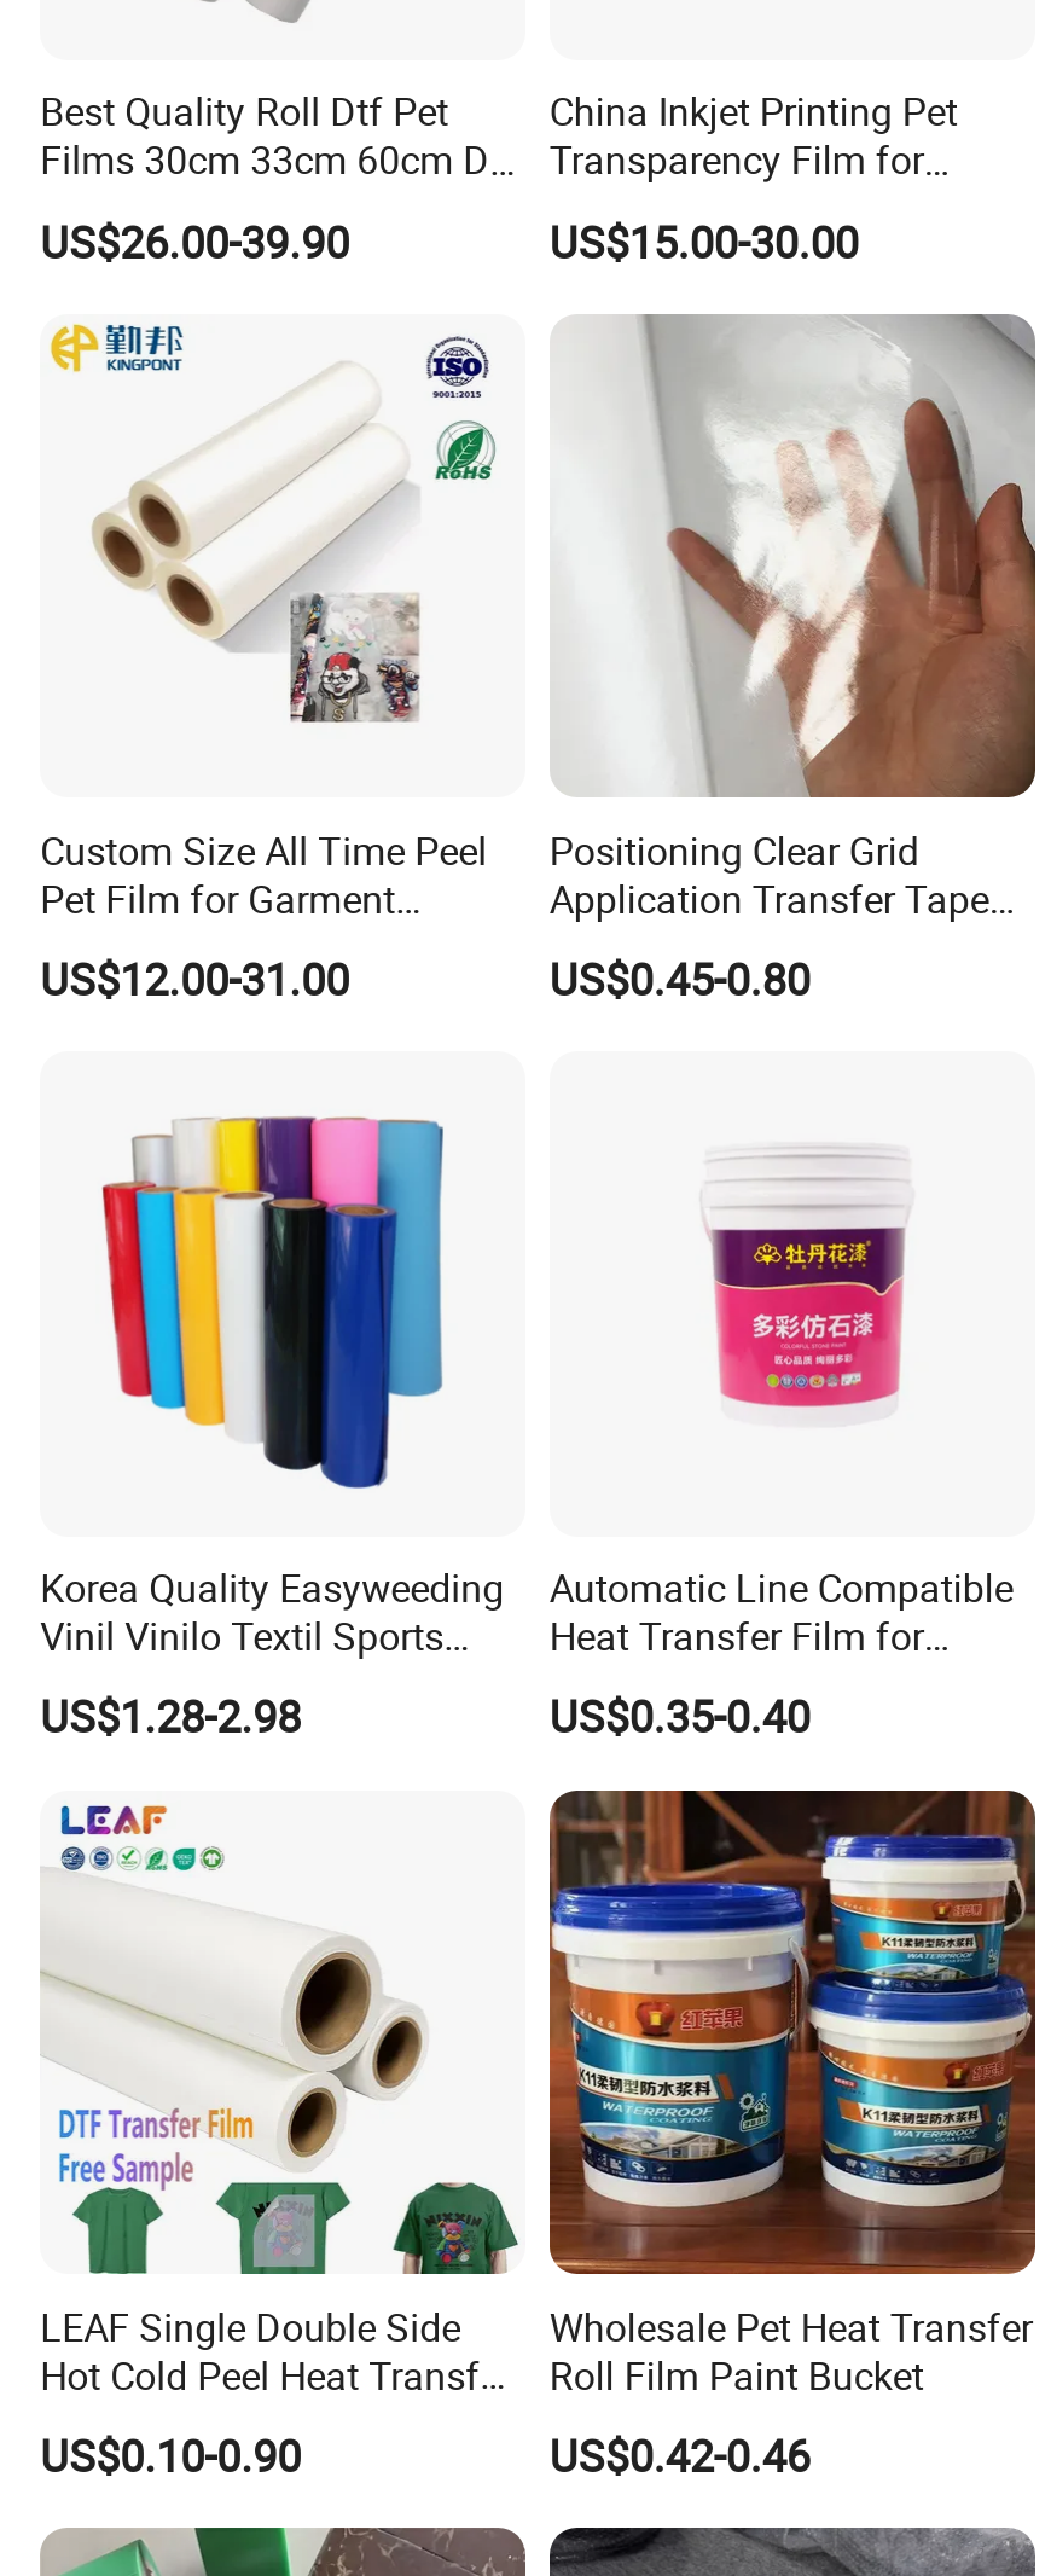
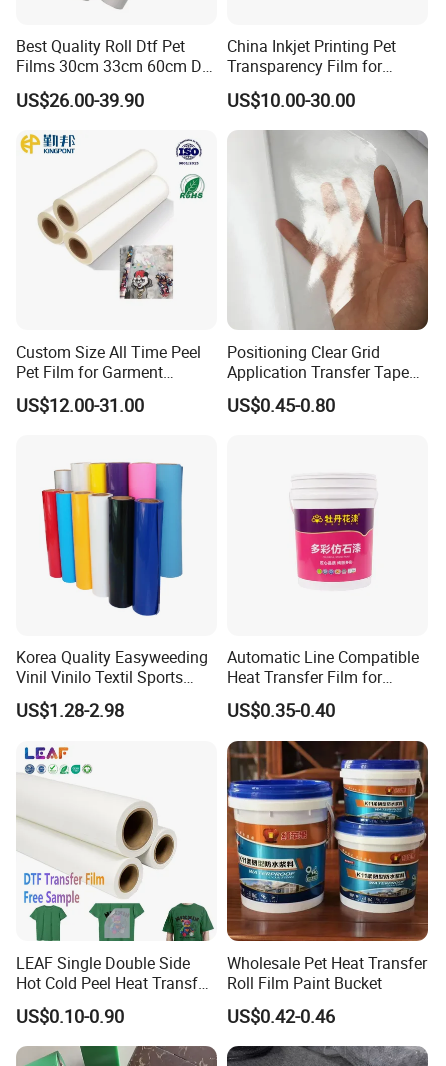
- US$15.00-30.00
+ US$10.00-30.00
